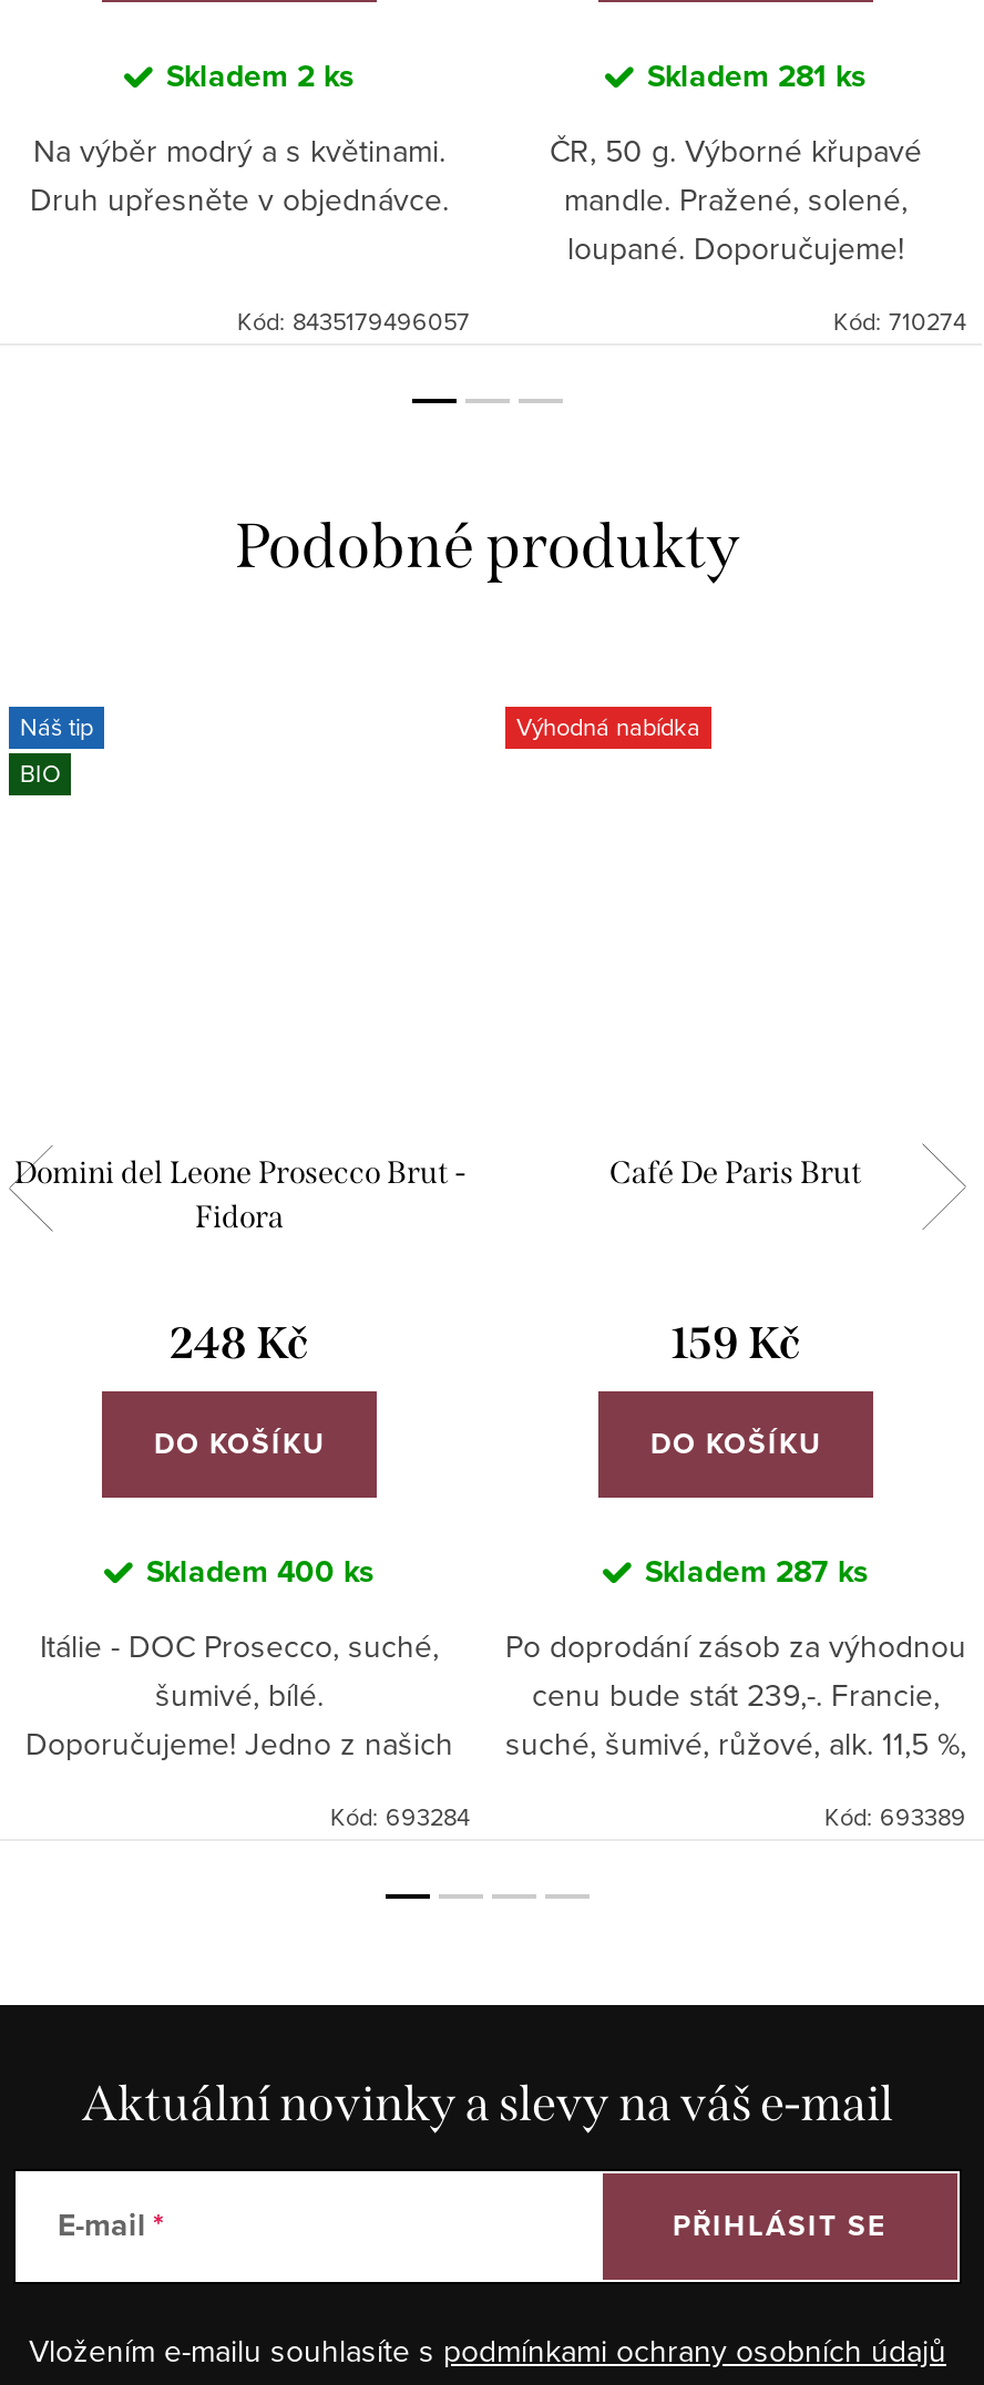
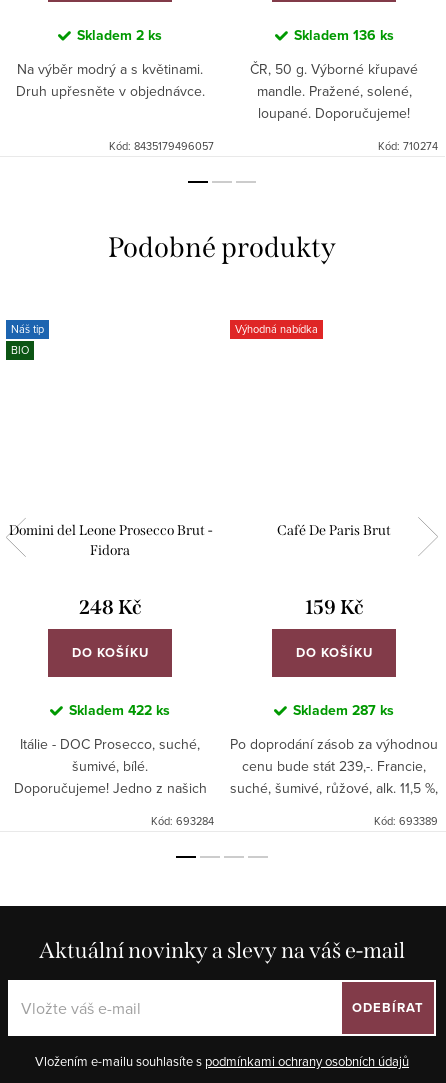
- Skladem 281 ks
+ Skladem 136 ks

- Skladem 400 ks
+ Skladem 422 ks

- E-mail

- PŘIHLÁSIT SE
+ ODEBÍRAT
